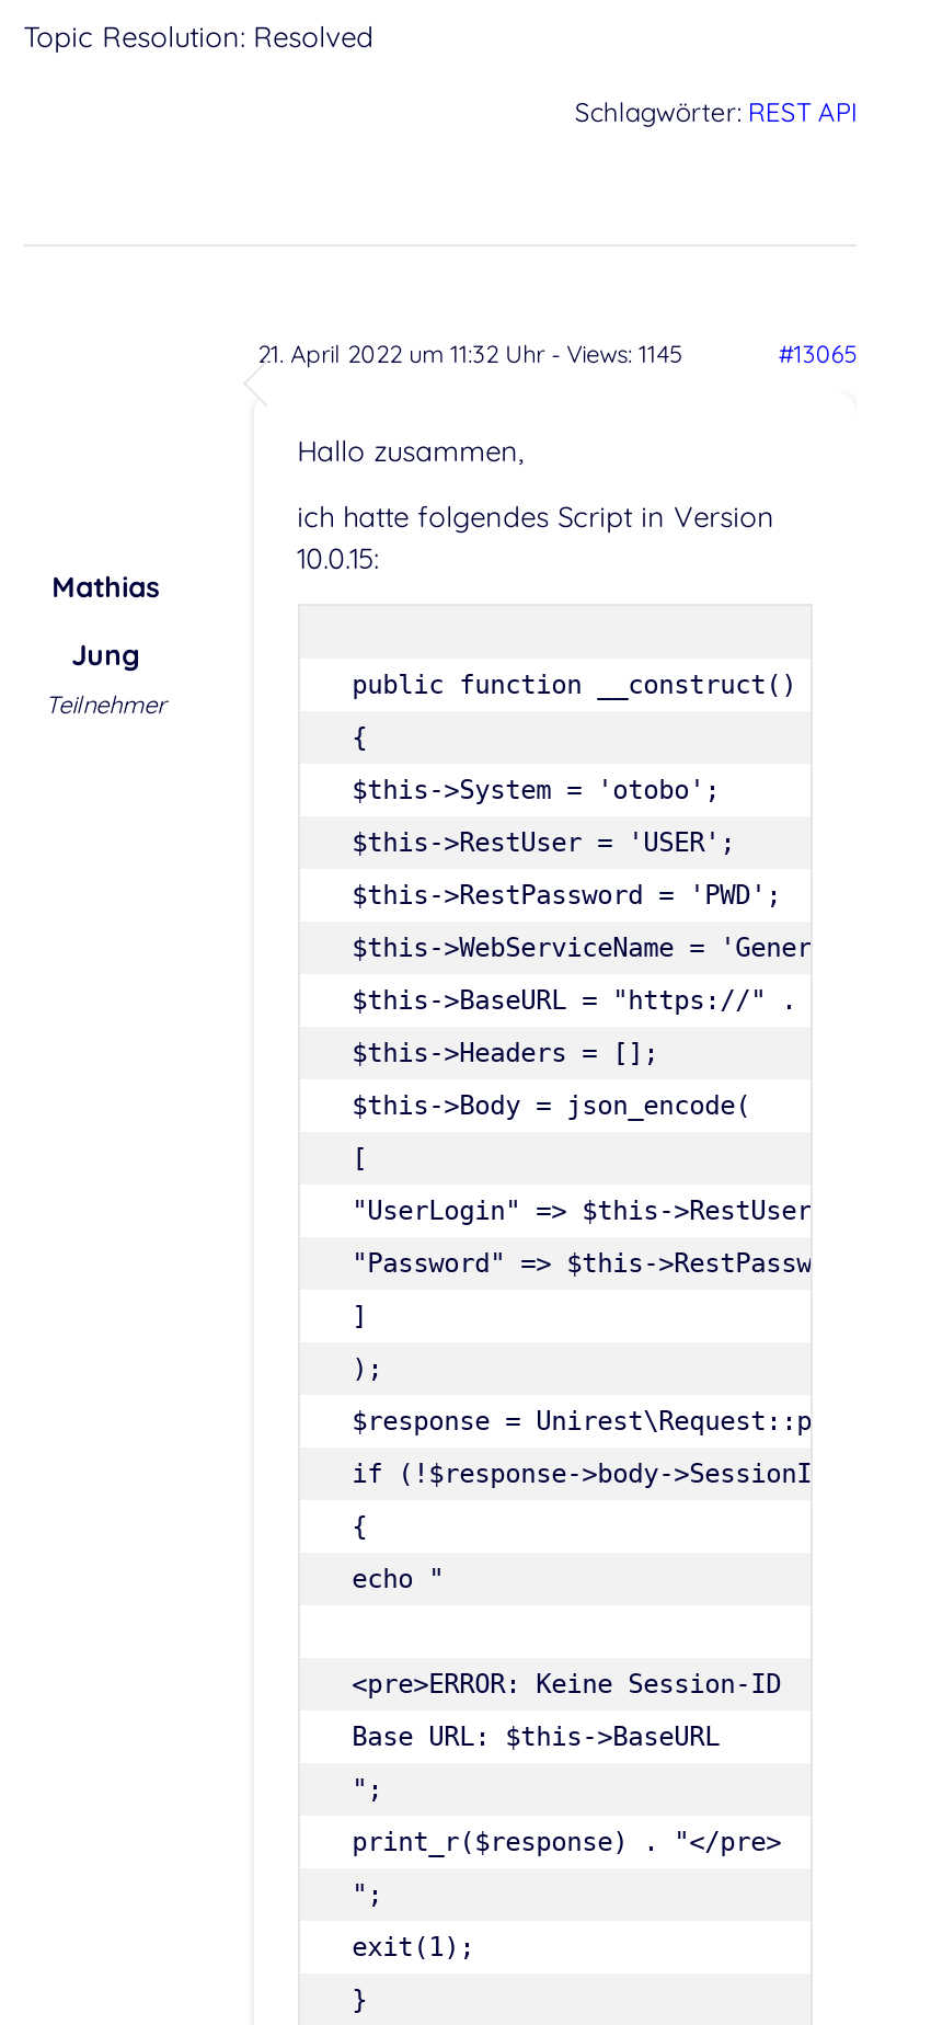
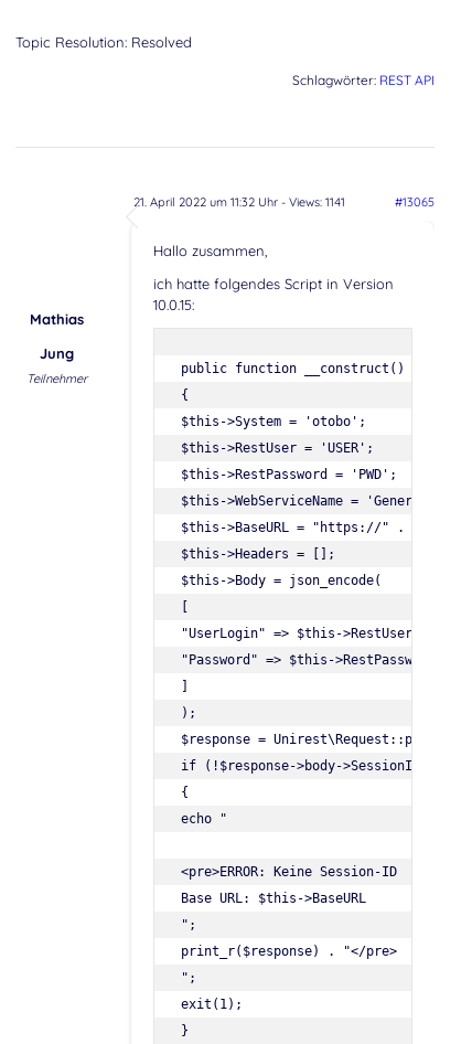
- 21. April 2022 um 11:32 Uhr - Views: 1145
+ 21. April 2022 um 11:32 Uhr - Views: 1141
